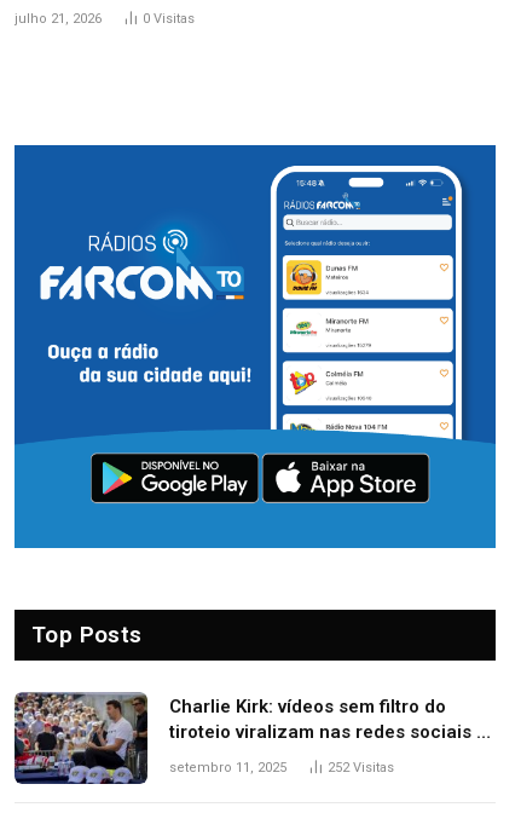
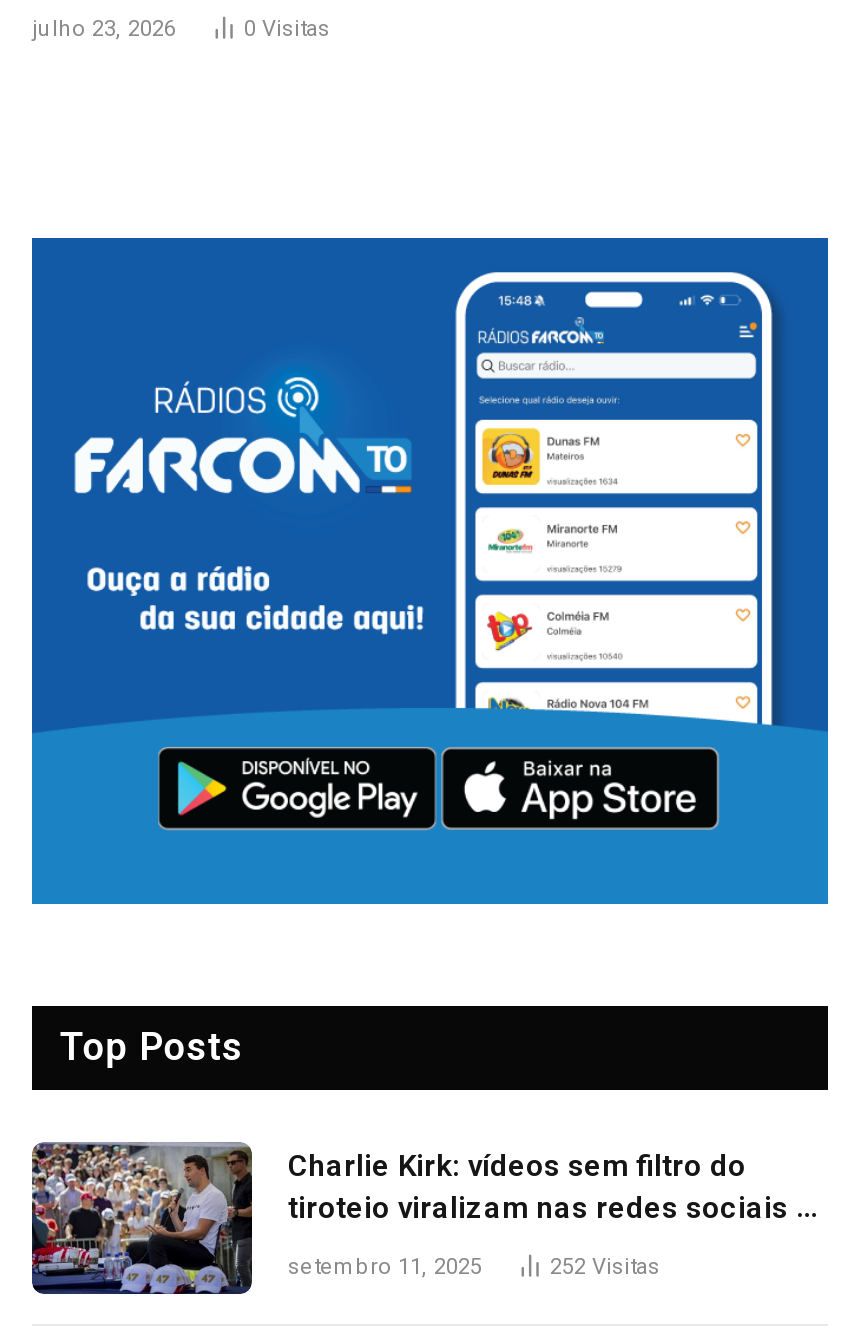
- julho 21, 2026
+ julho 23, 2026
